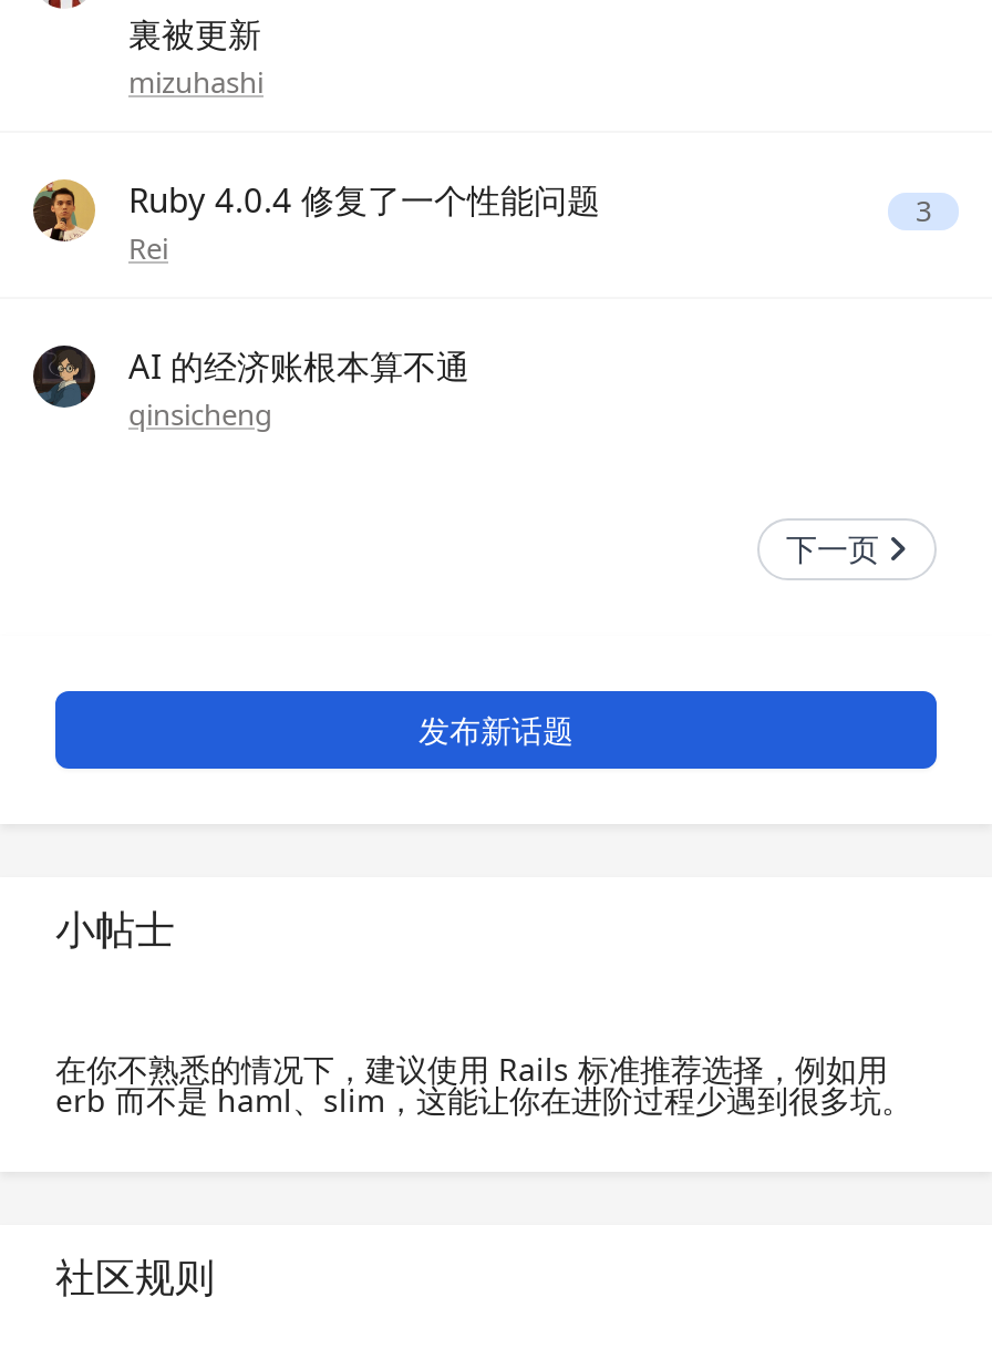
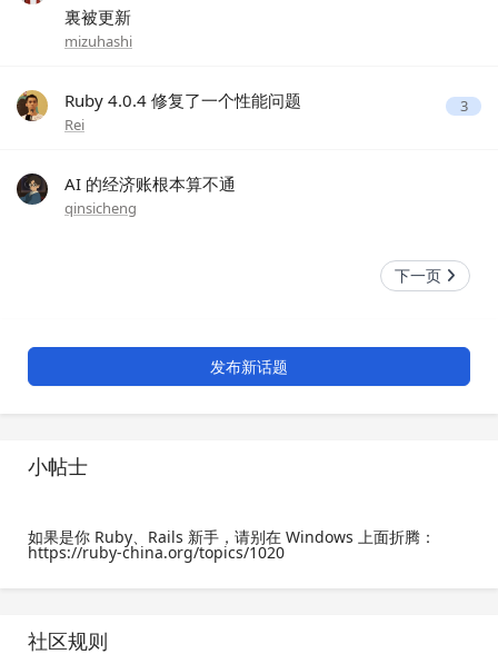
- 在你不熟悉的情况下，建议使用 Rails 标准推荐选择，例如用
- erb 而不是 haml、slim，这能让你在进阶过程少遇到很多坑。
+ 如果是你 Ruby、Rails 新手，请别在 Windows 上面折腾：
+ https://ruby-china.org/topics/1020
